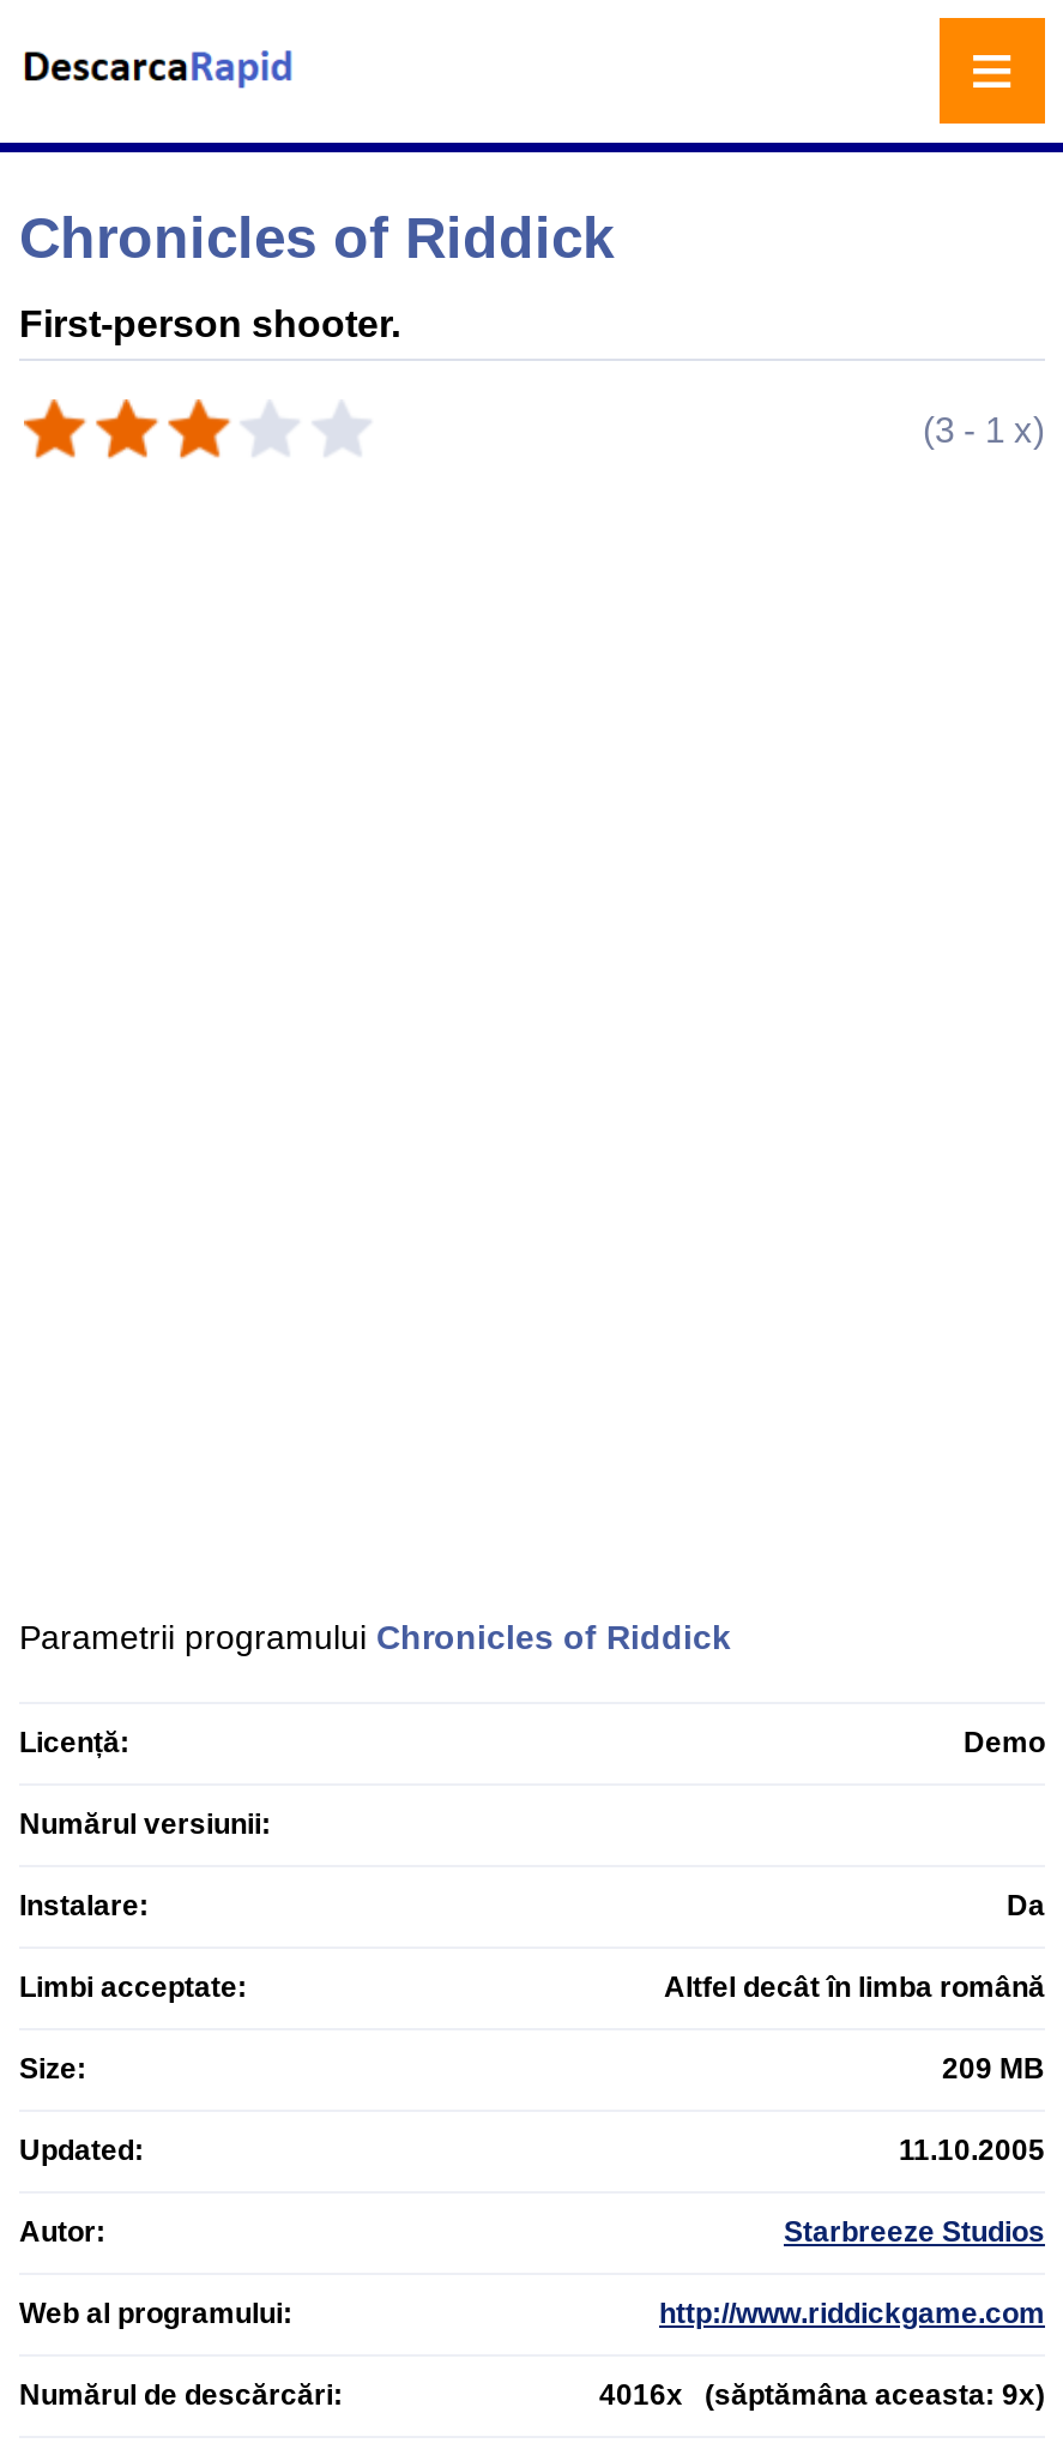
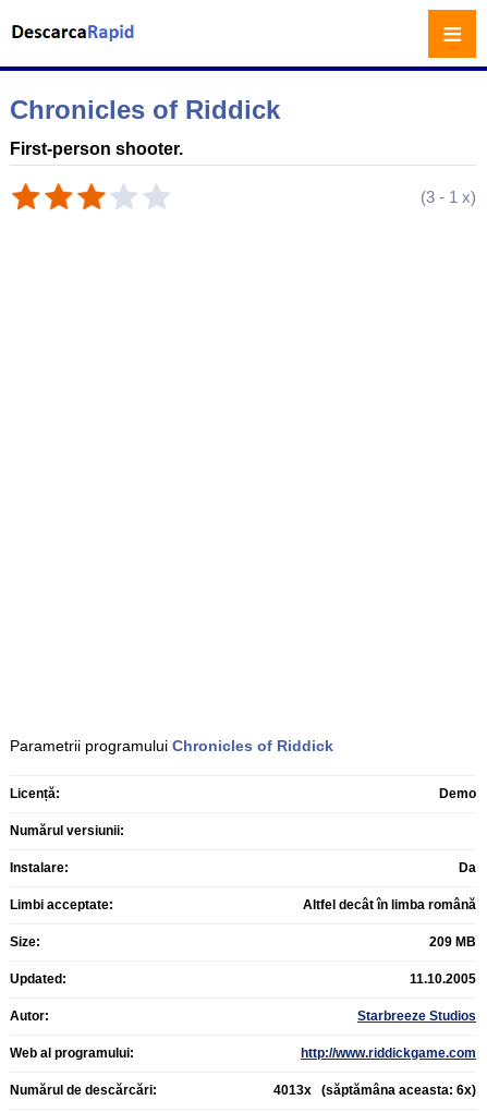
- 4016x (săptămâna aceasta: 9x)
+ 4013x (săptămâna aceasta: 6x)
